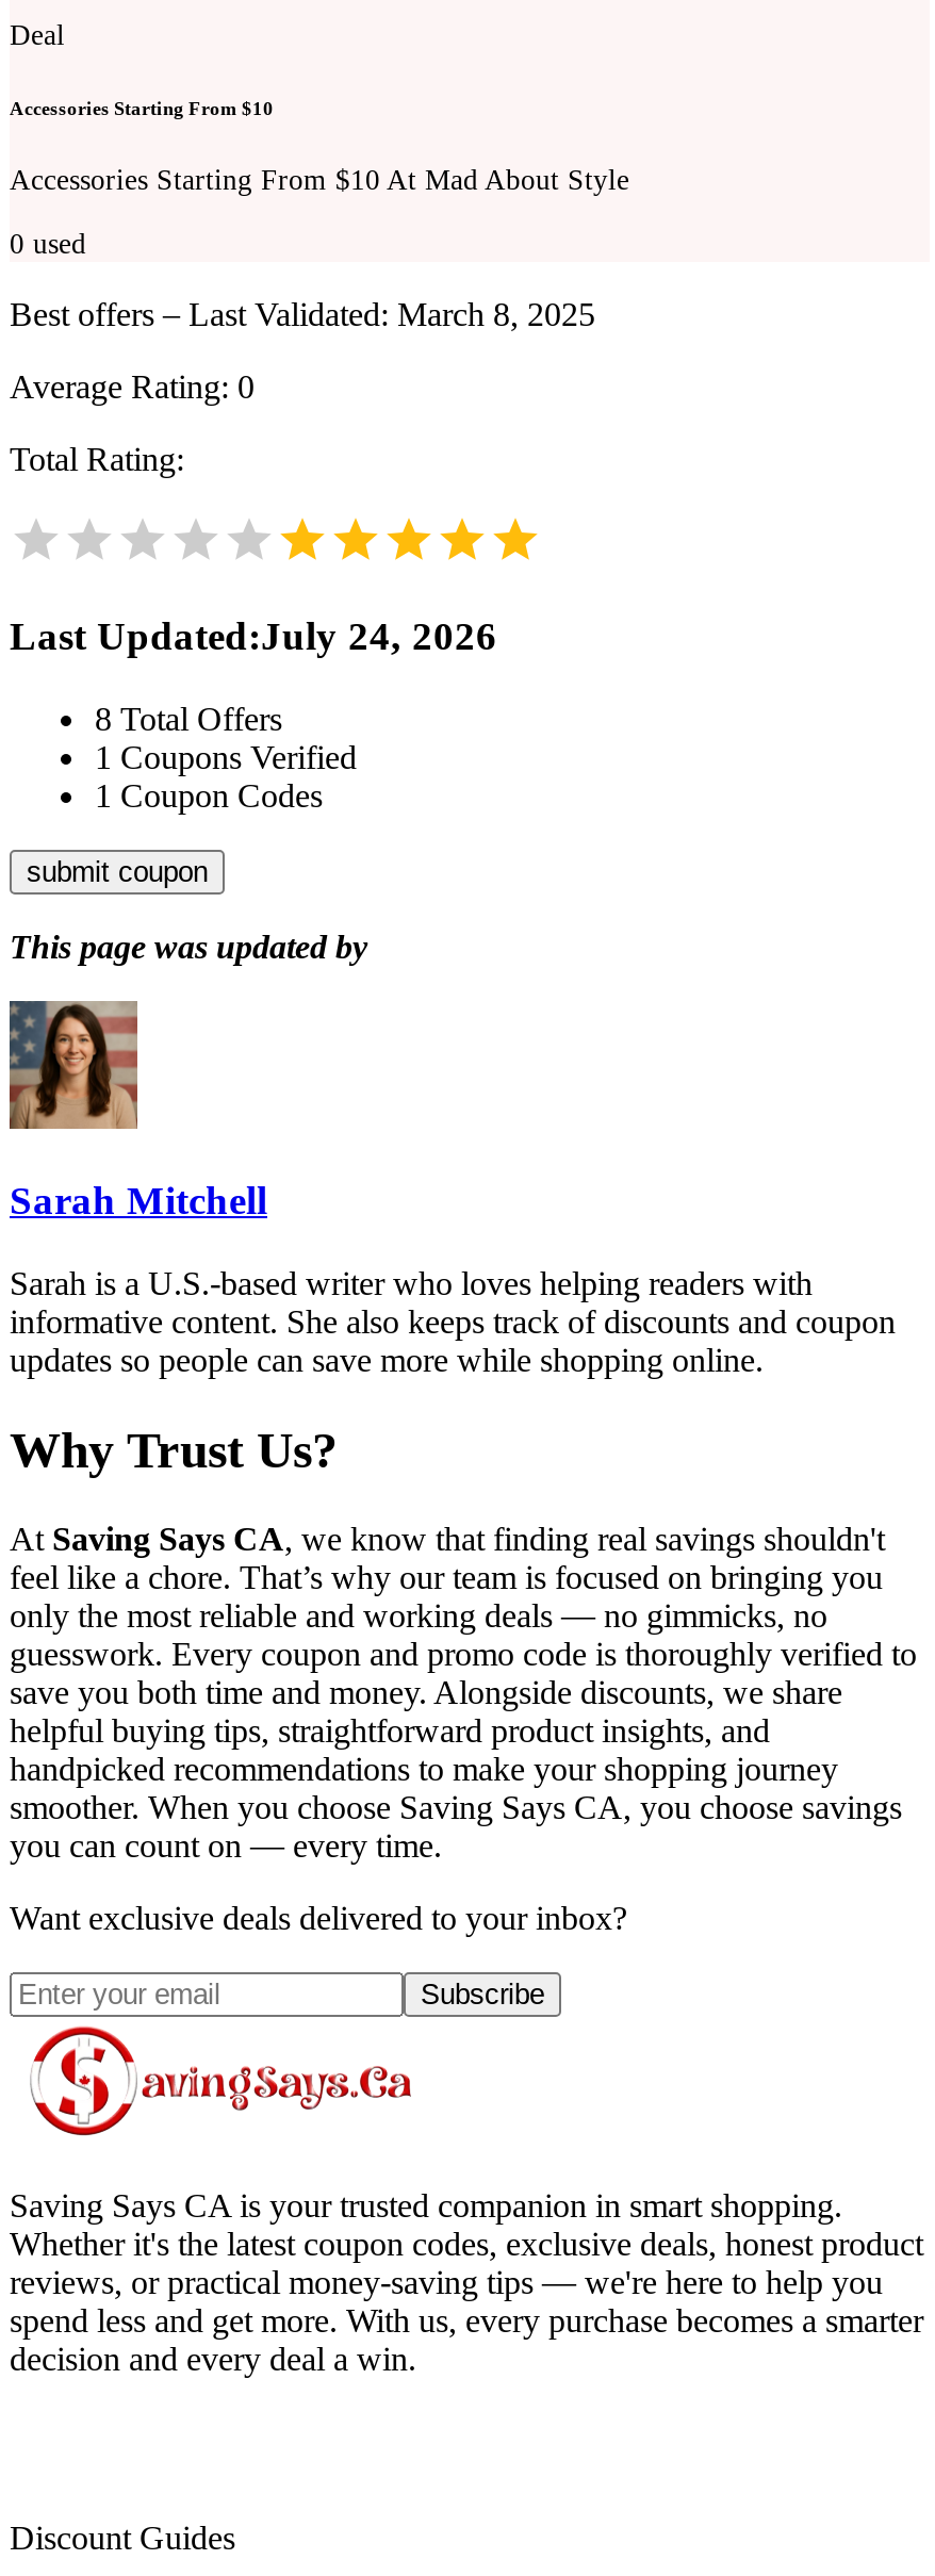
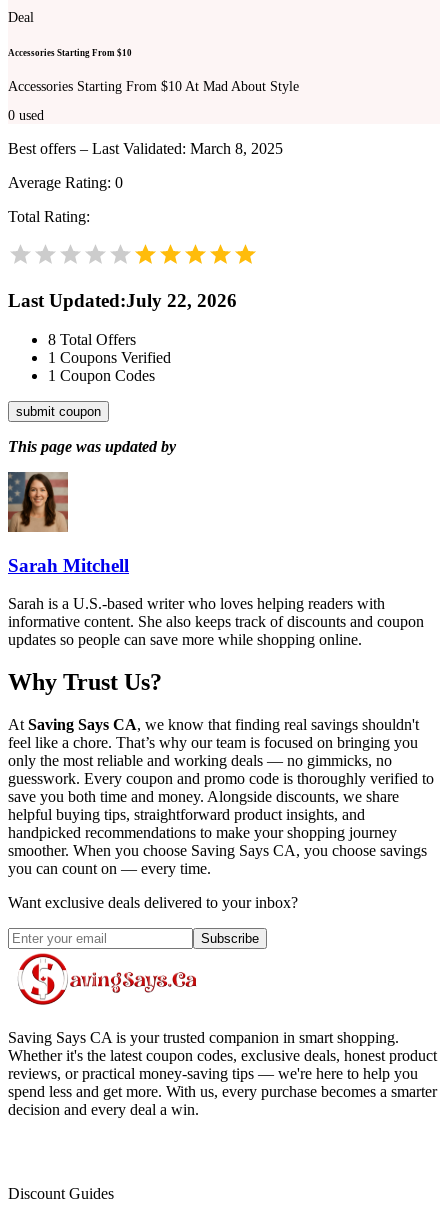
- Last Updated:July 24, 2026
+ Last Updated:July 22, 2026
